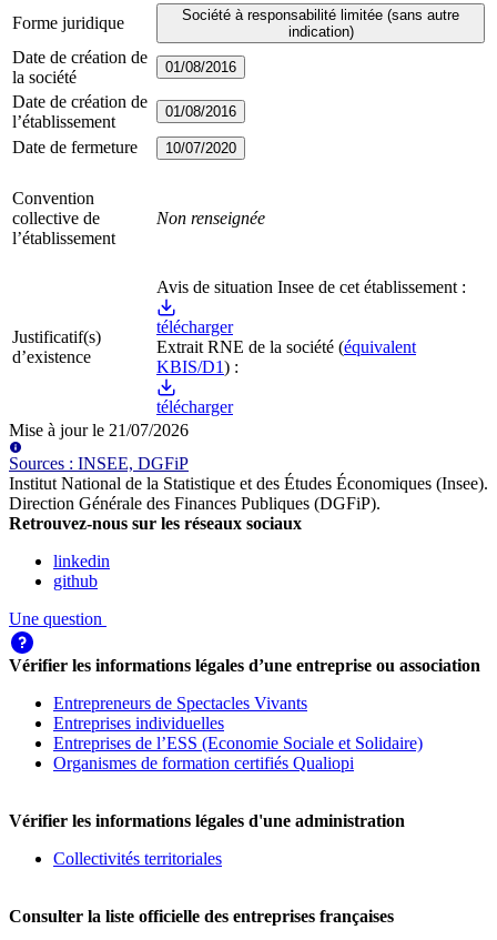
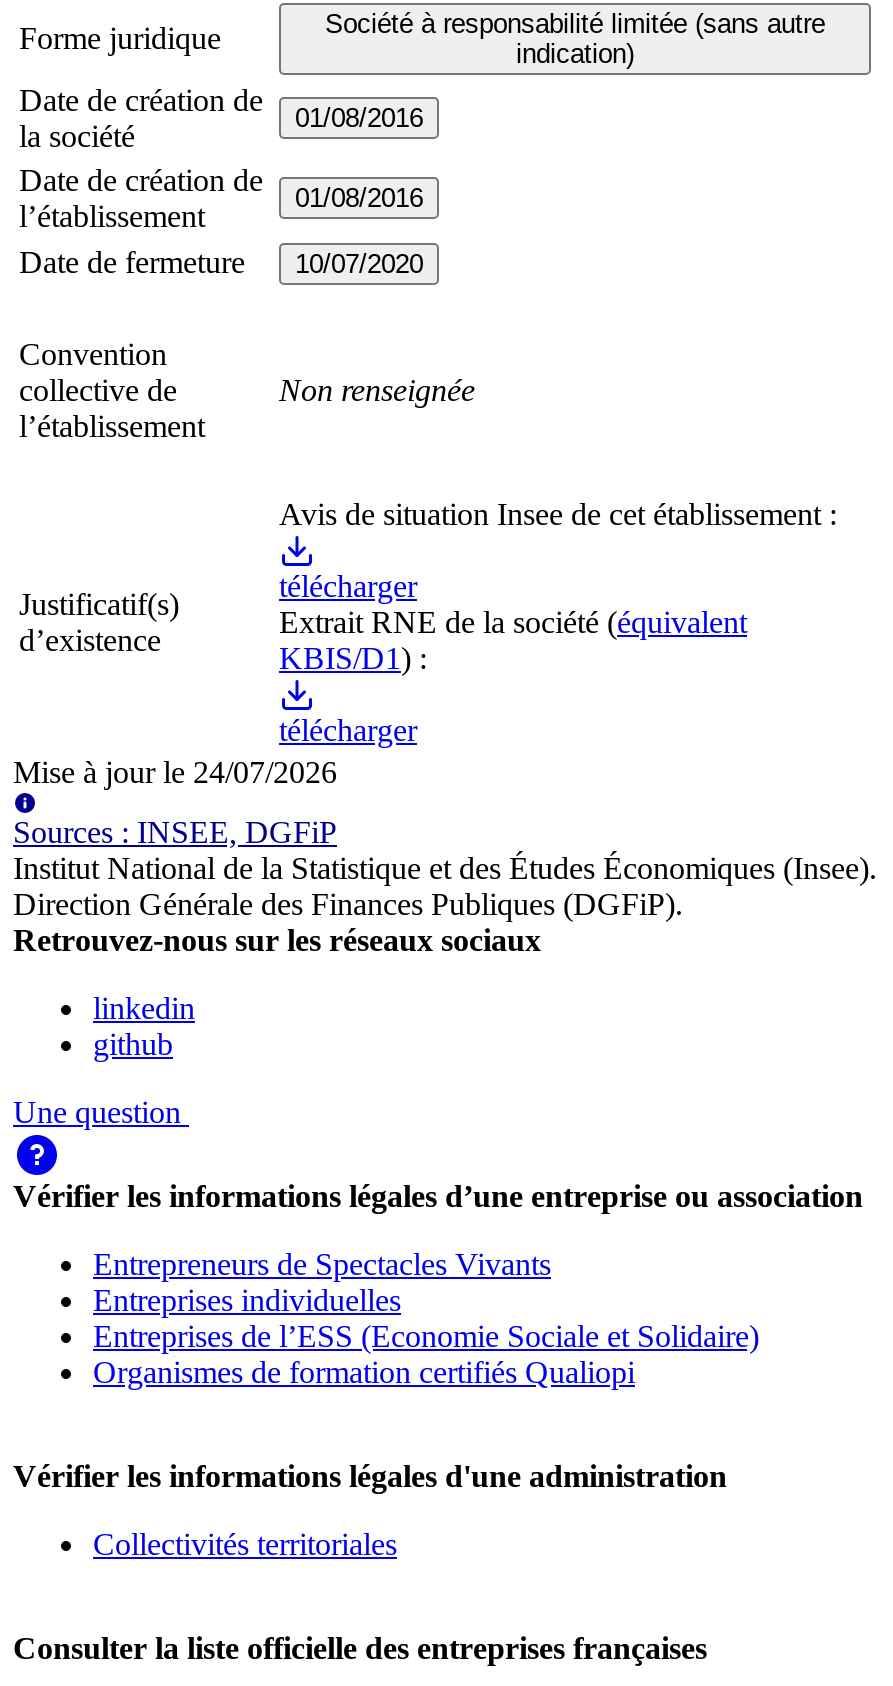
- Mise à jour le 21/07/2026
+ Mise à jour le 24/07/2026
